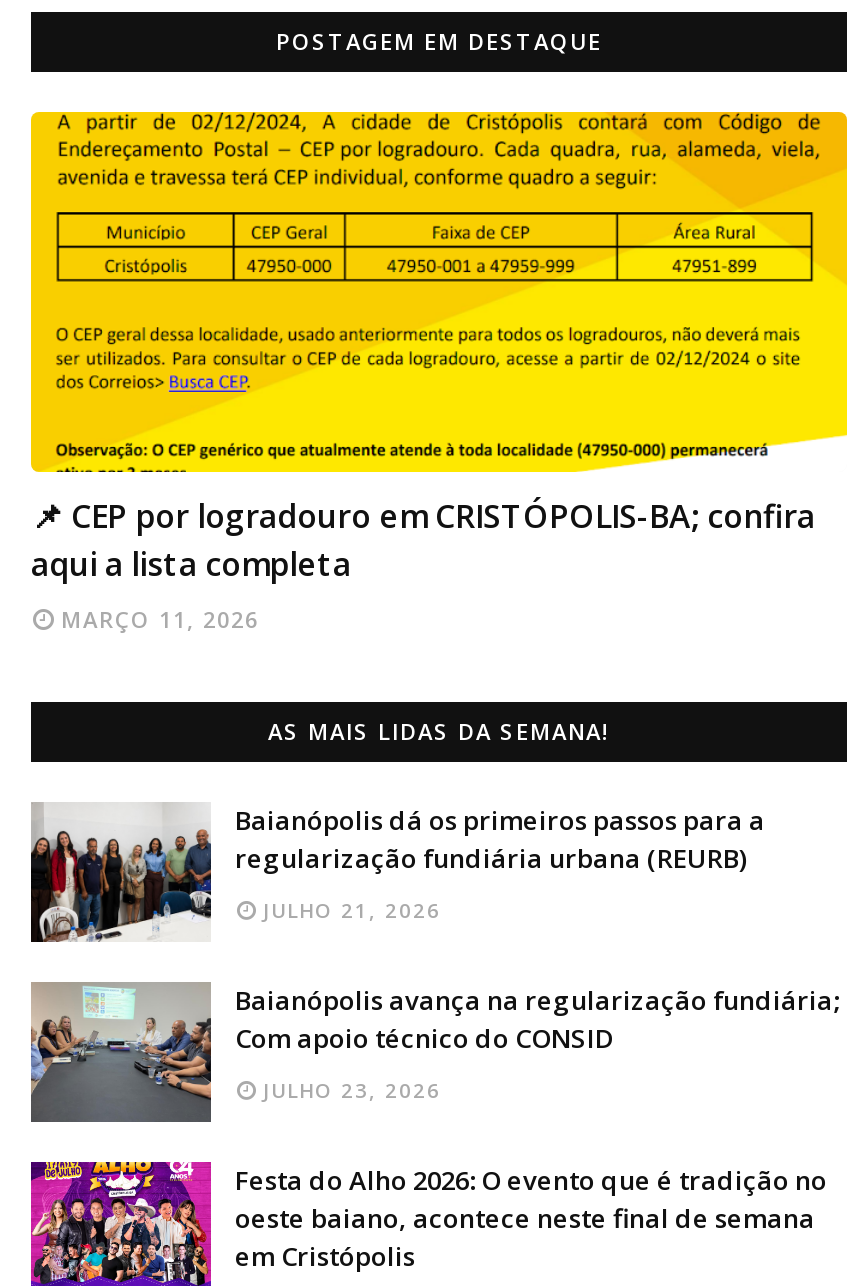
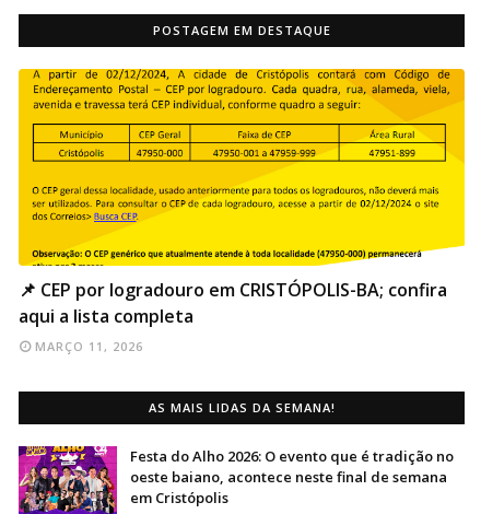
- [image]
- Baianópolis dá os primeiros passos para a
- regularização fundiária urbana (REURB)
- JULHO 21, 2026
- Baianópolis avança na regularização fundiária;
- Com apoio técnico do CONSID
- JULHO 23, 2026

- [image]
